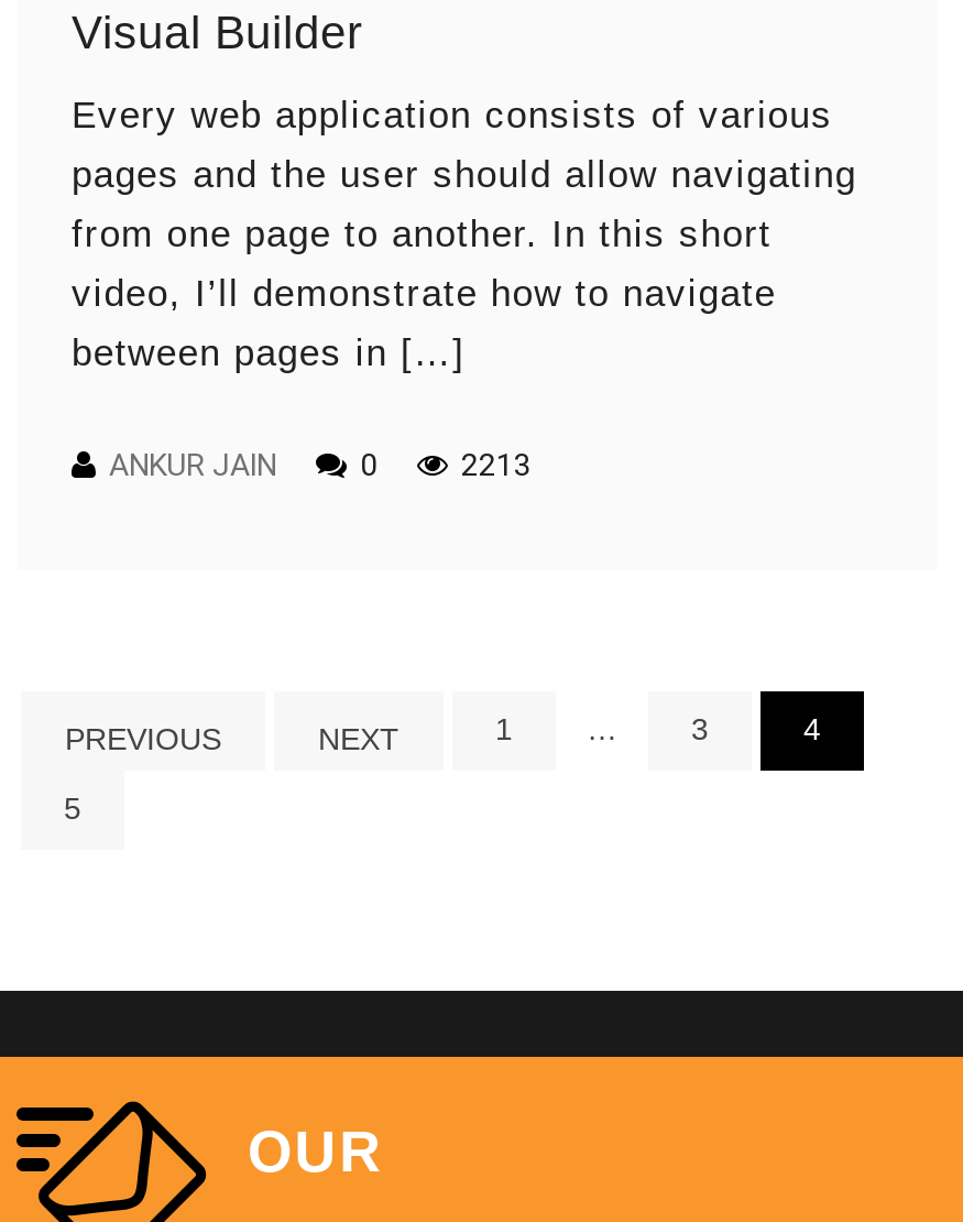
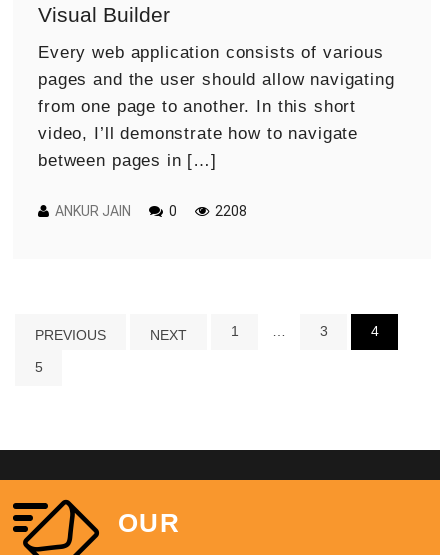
- 2213
+ 2208
